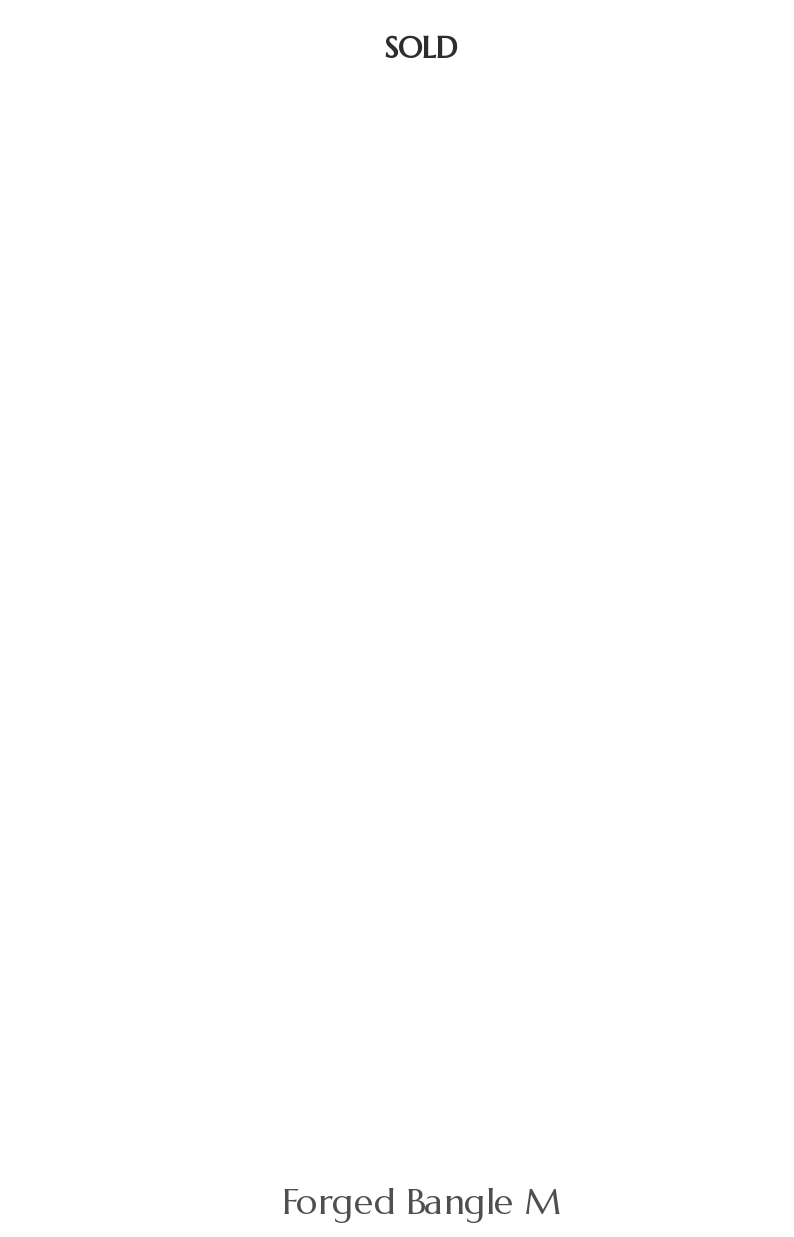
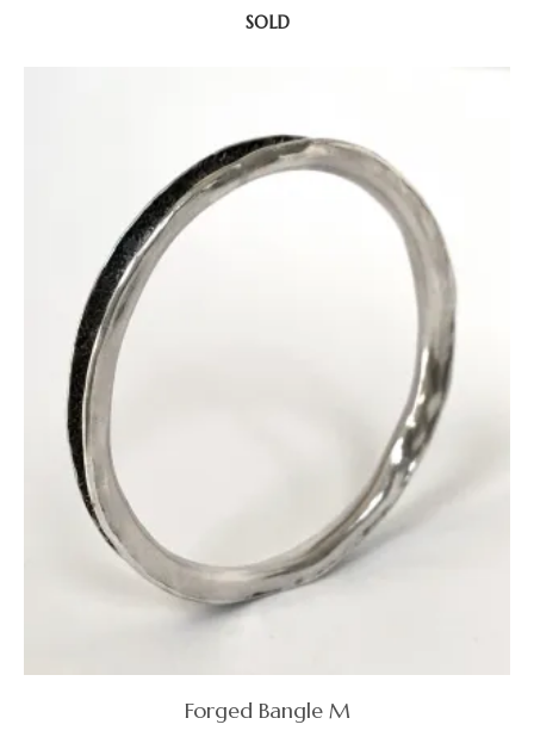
+ [image]
